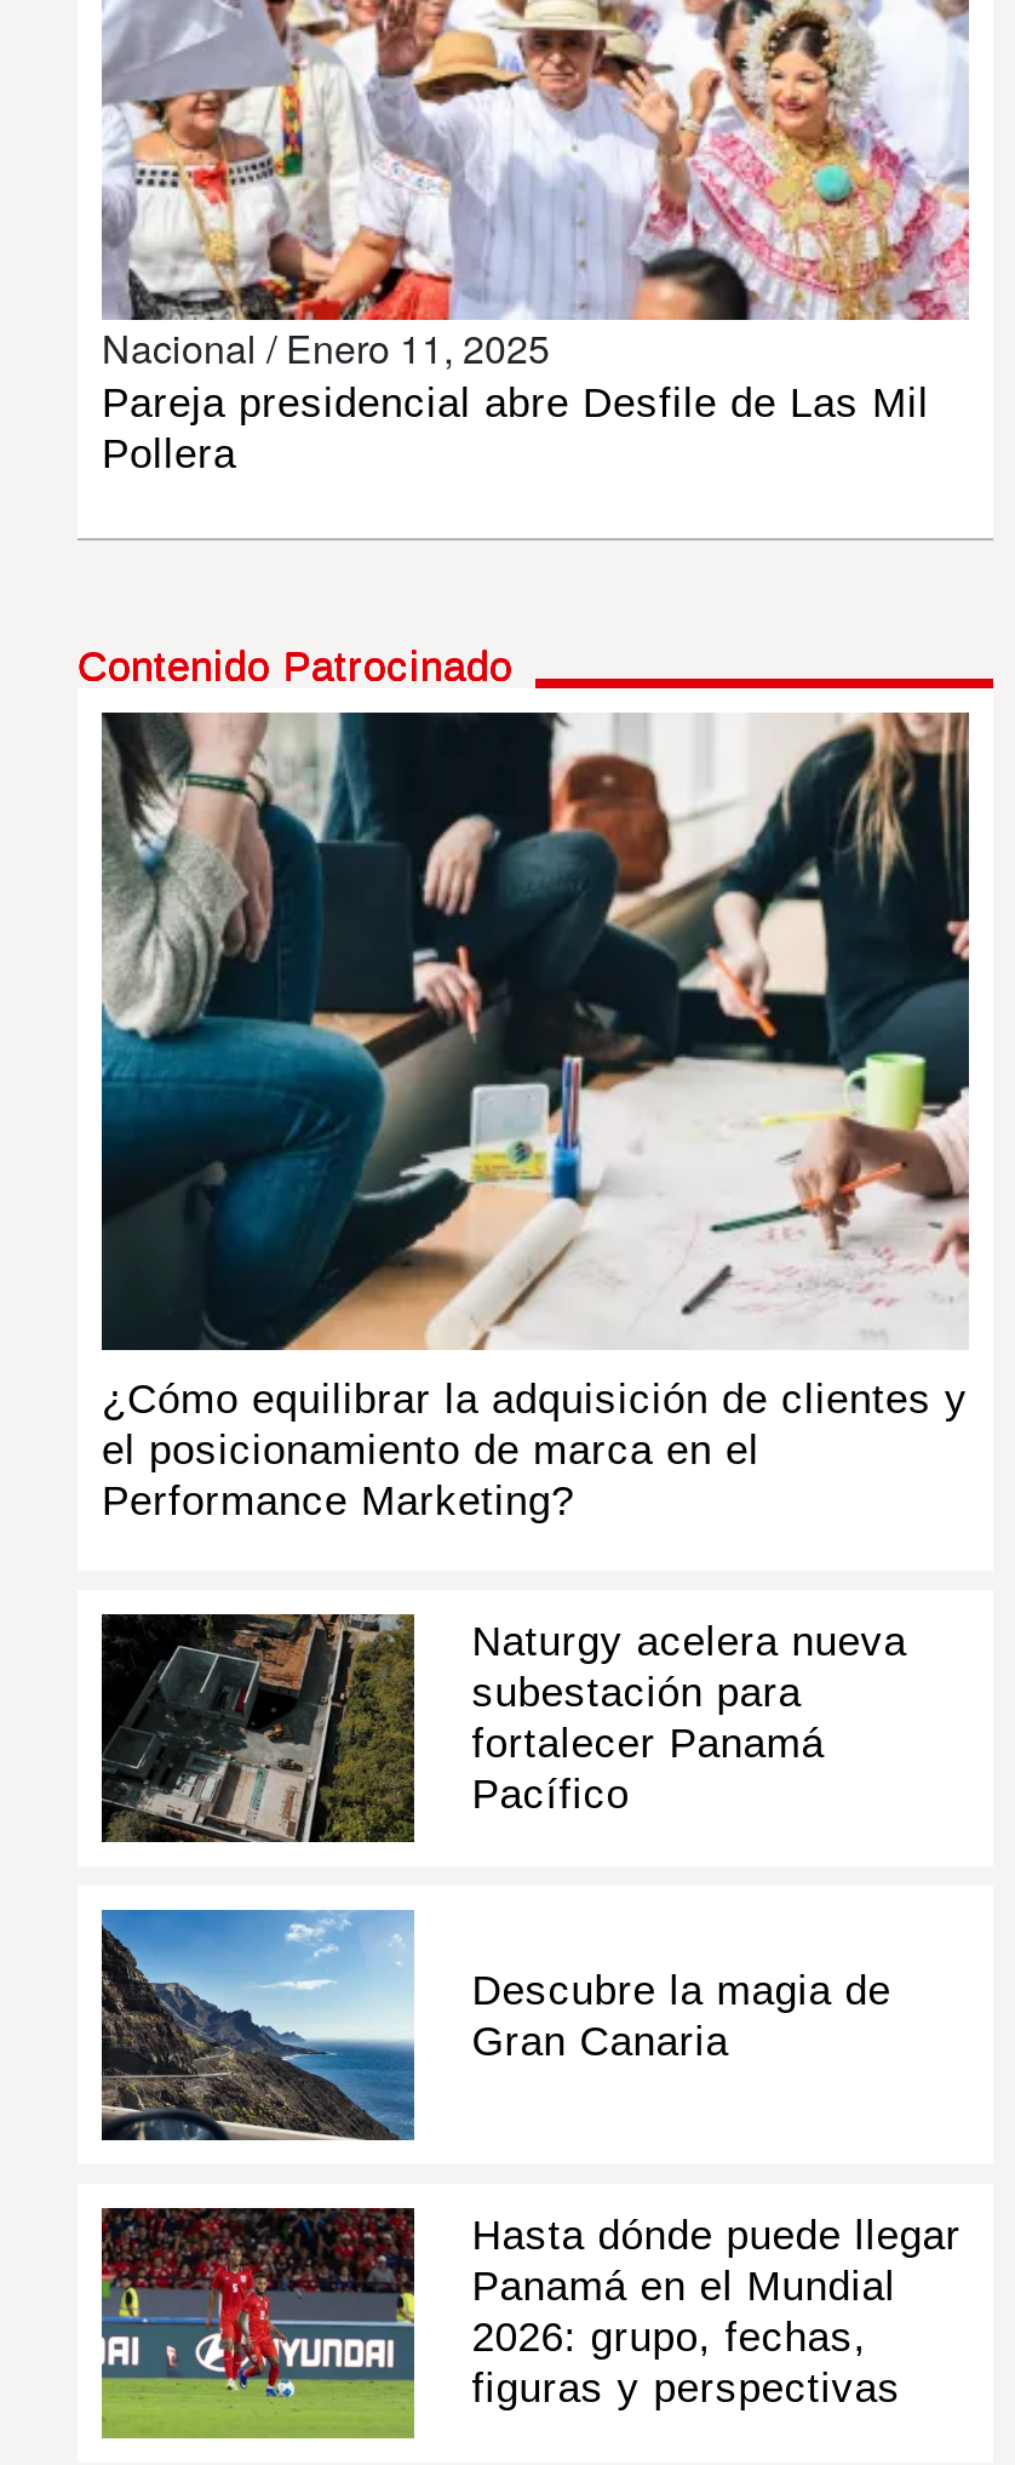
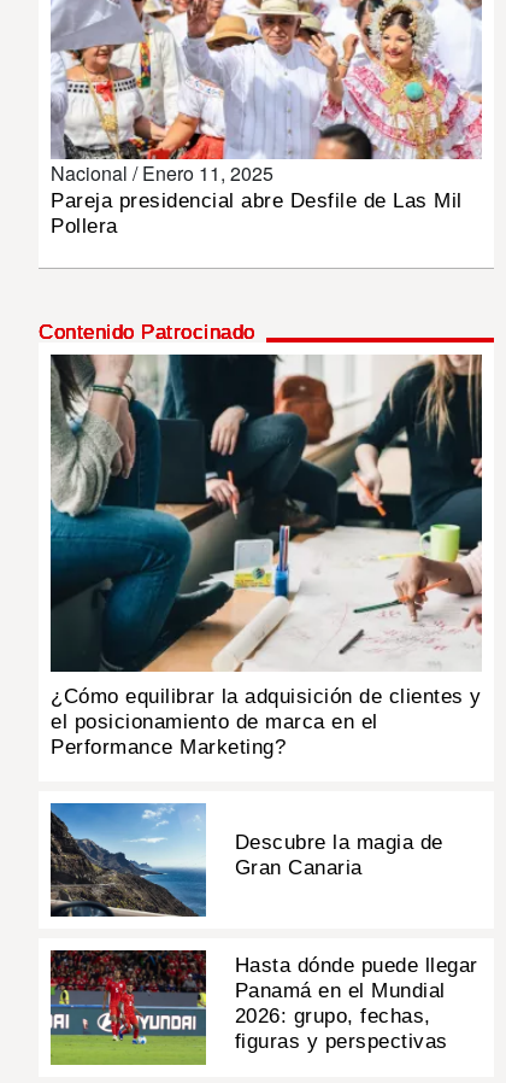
- [image]
- Naturgy acelera nueva
- subestación para
- fortalecer Panamá
- Pacífico
